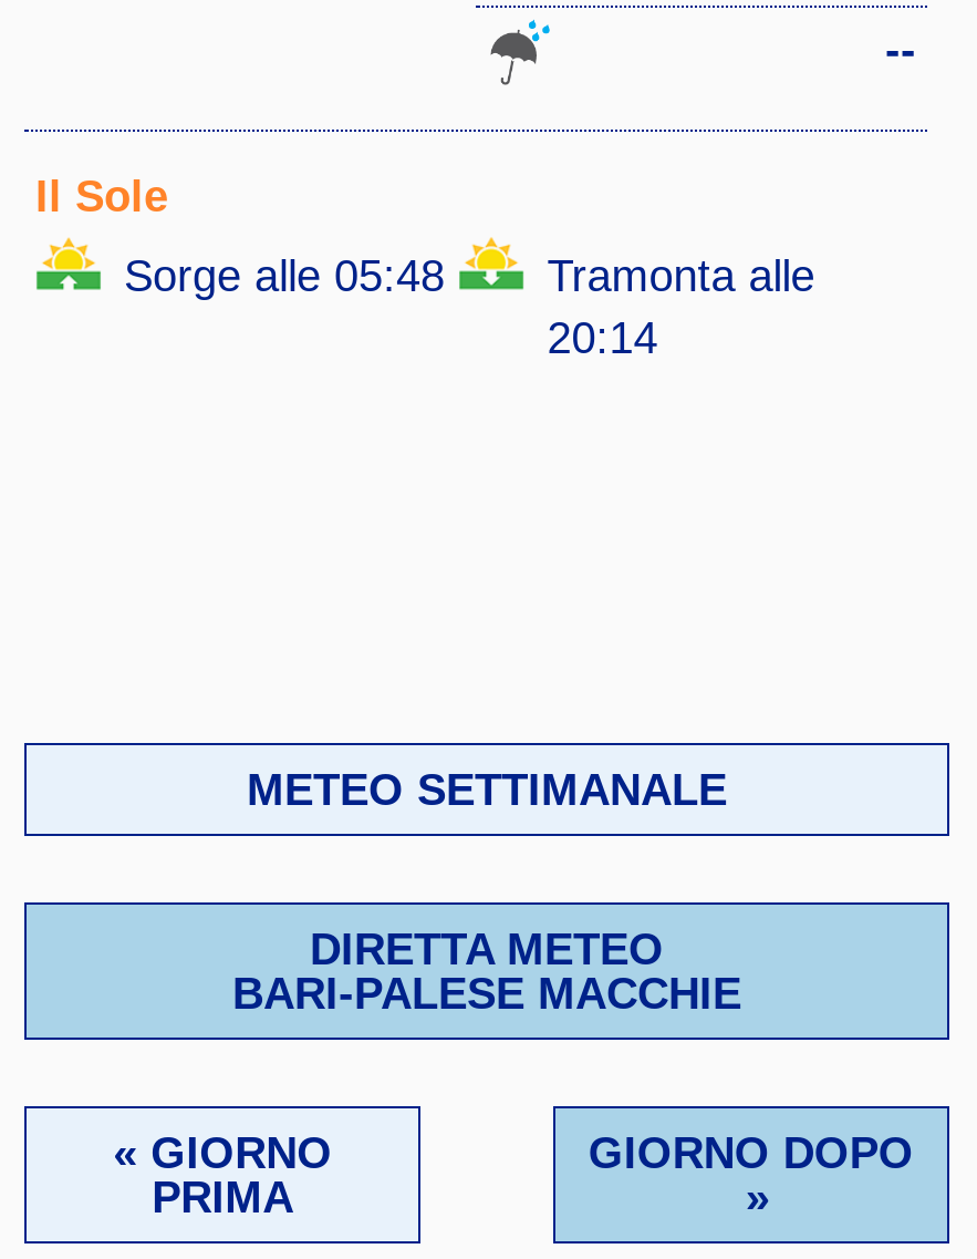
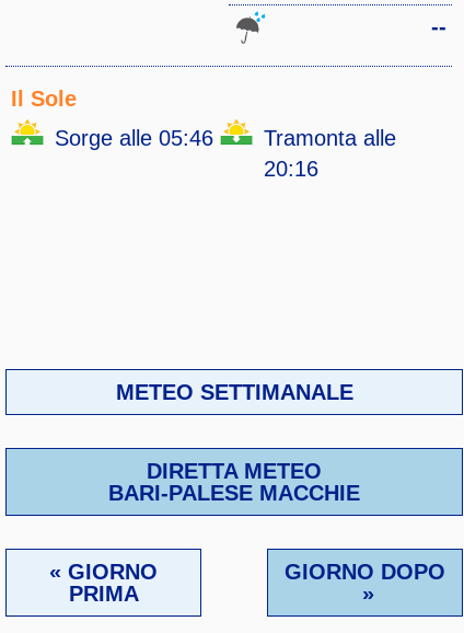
- Sorge alle 05:48
+ Sorge alle 05:46

- 20:14
+ 20:16
